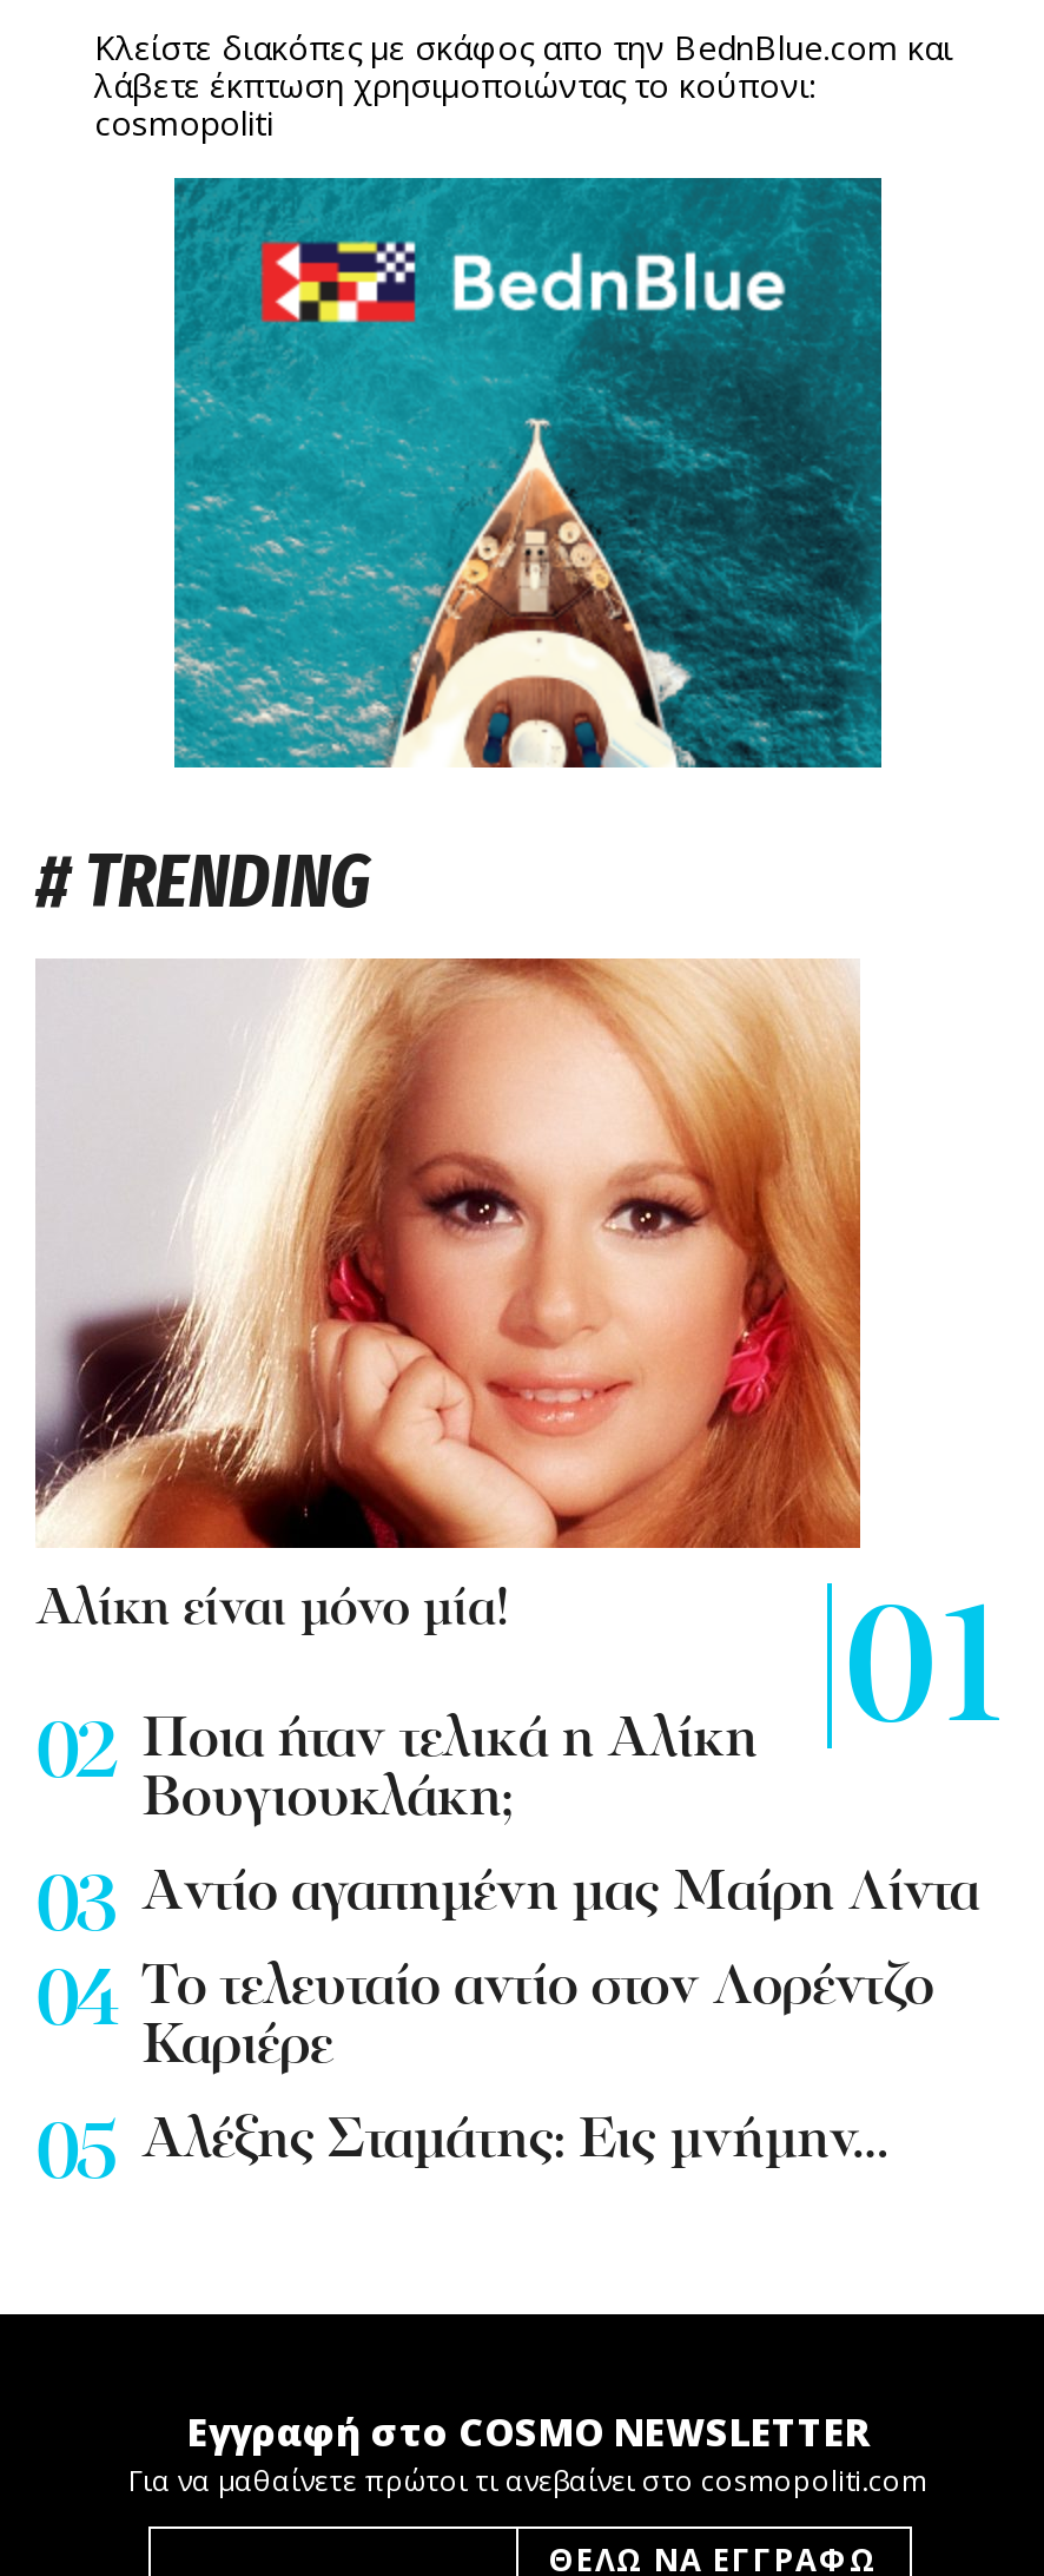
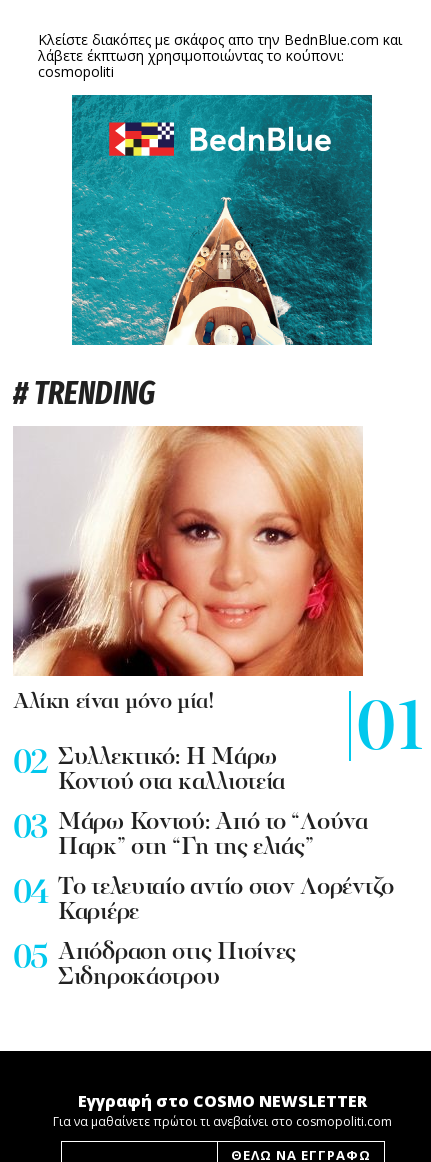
- Ποια ήταν τελικά η Αλίκη
- Βουγιουκλάκη;
+ Συλλεκτικό: Η Μάρω
+ Κοντού στα καλλιστεία

- Aντίο αγαπημένη μας Μαίρη Λίντα
+ Mάρω Κοντού: Από το “Λούνα
+ Παρκ” στη “Γη της ελιάς”

- Αλέξης Σταμάτης: Εις μνήμην…
+ Απόδραση στις Πισίνες
+ Σιδηροκάστρου
